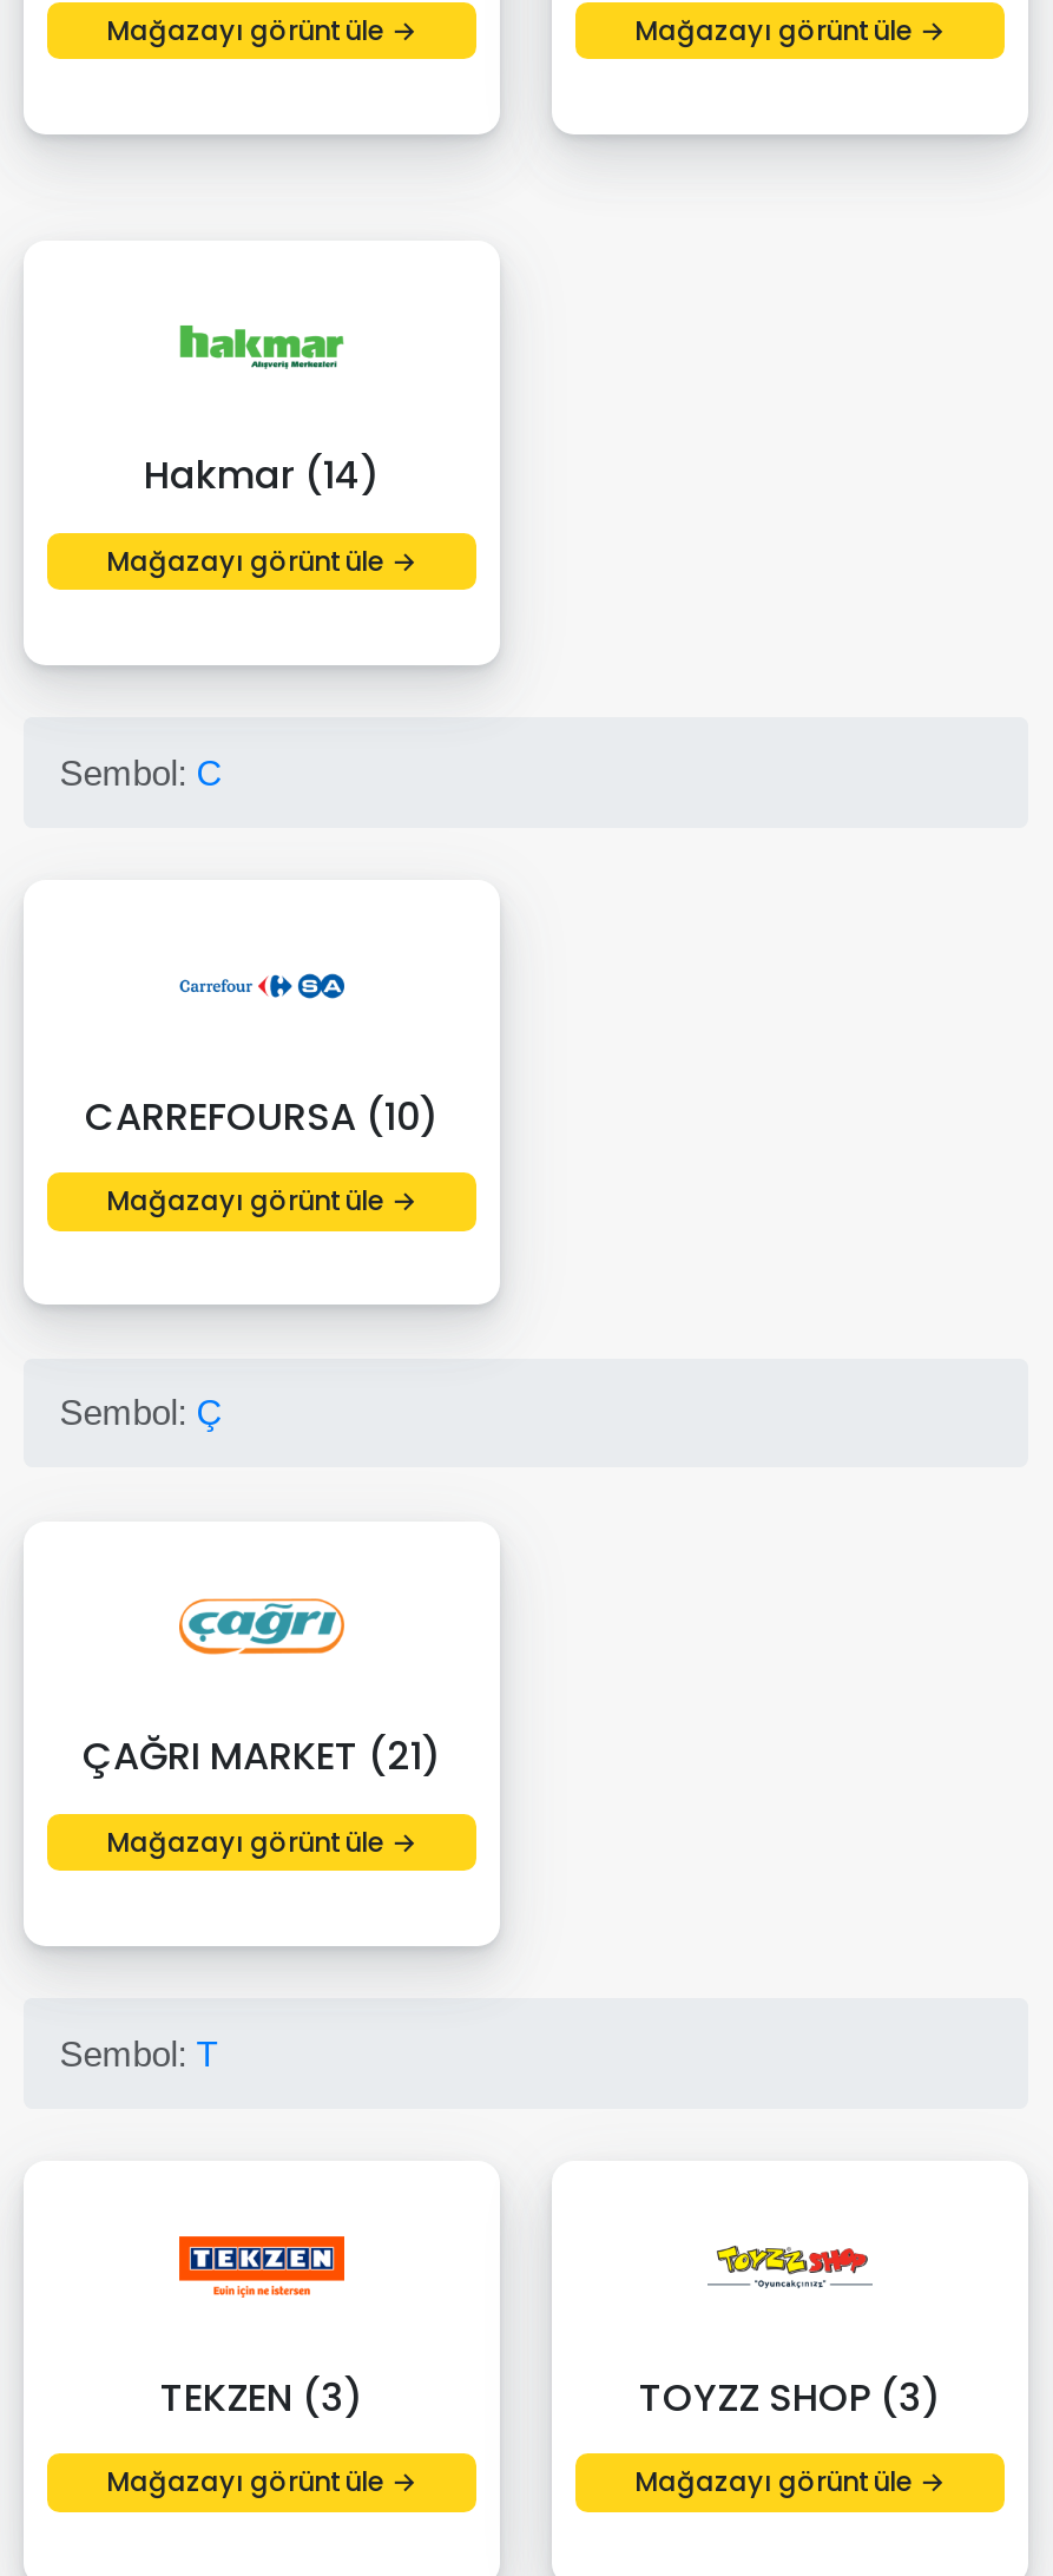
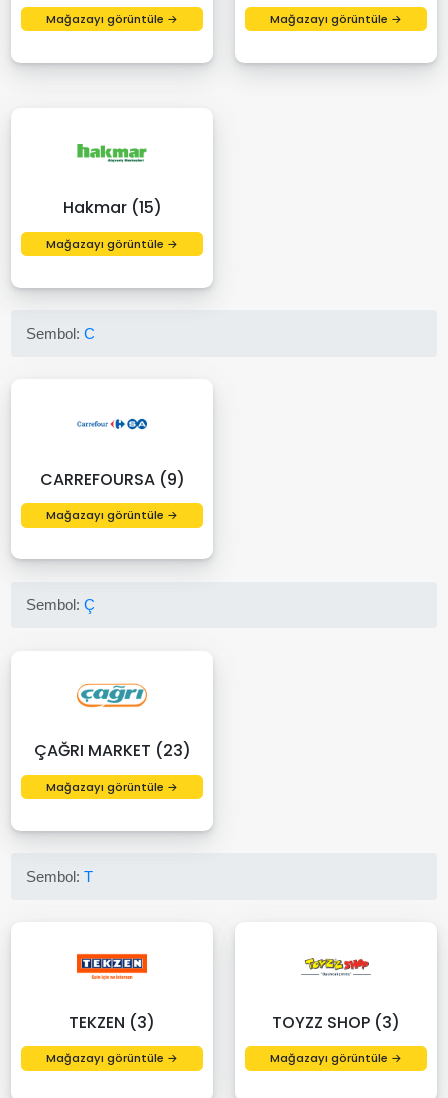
- Hakmar (14)
+ Hakmar (15)

- CARREFOURSA (10)
+ CARREFOURSA (9)

- ÇAĞRI MARKET (21)
+ ÇAĞRI MARKET (23)
